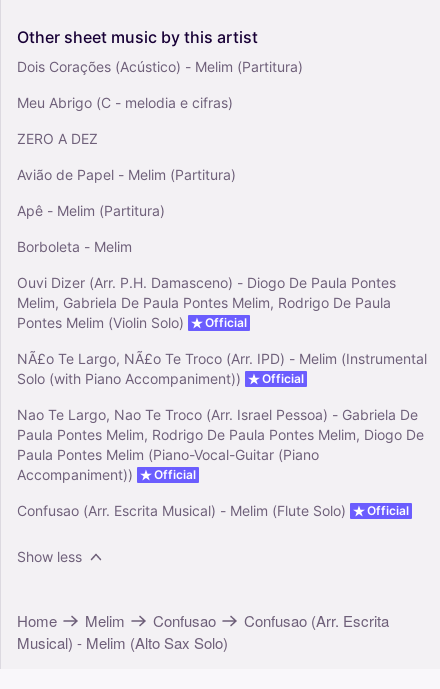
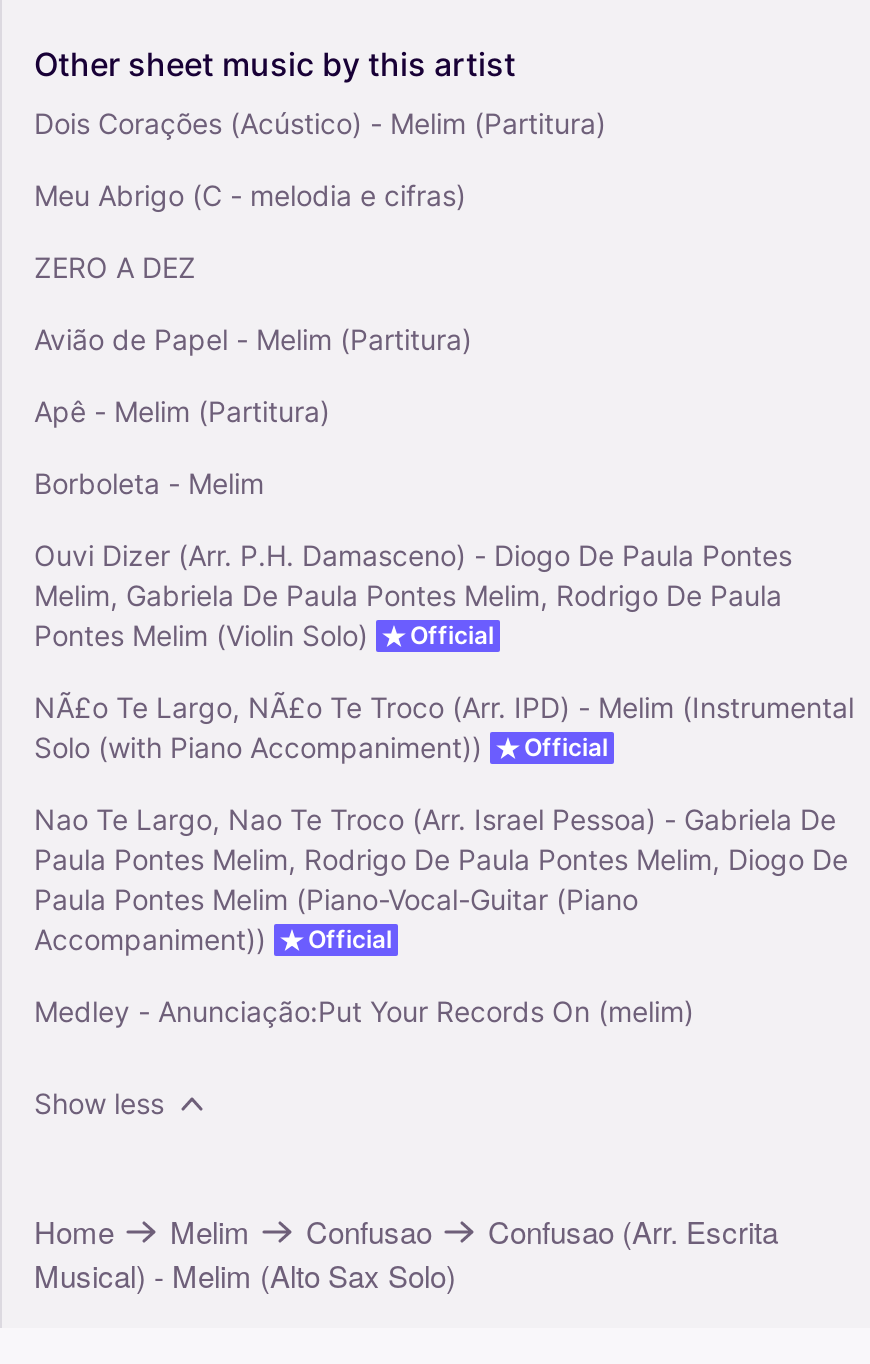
- Confusao (Arr. Escrita Musical) - Melim (Flute Solo)
- Official
+ Medley - Anunciação:Put Your Records On (melim)
